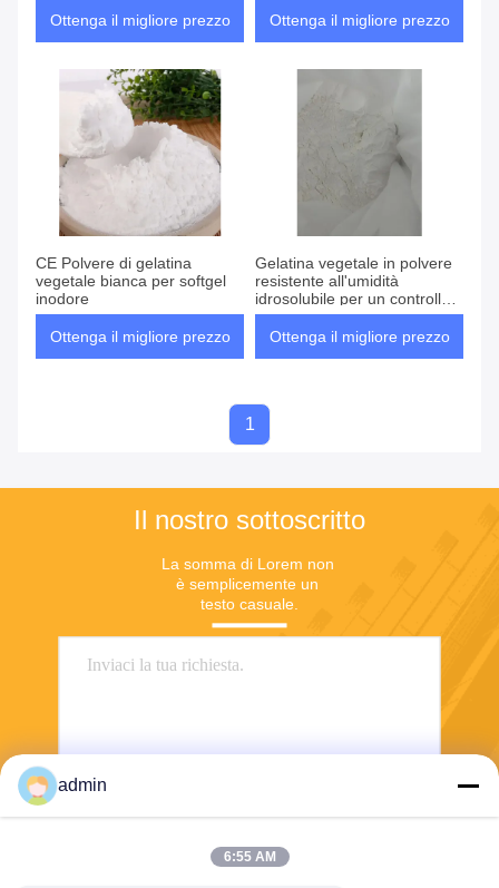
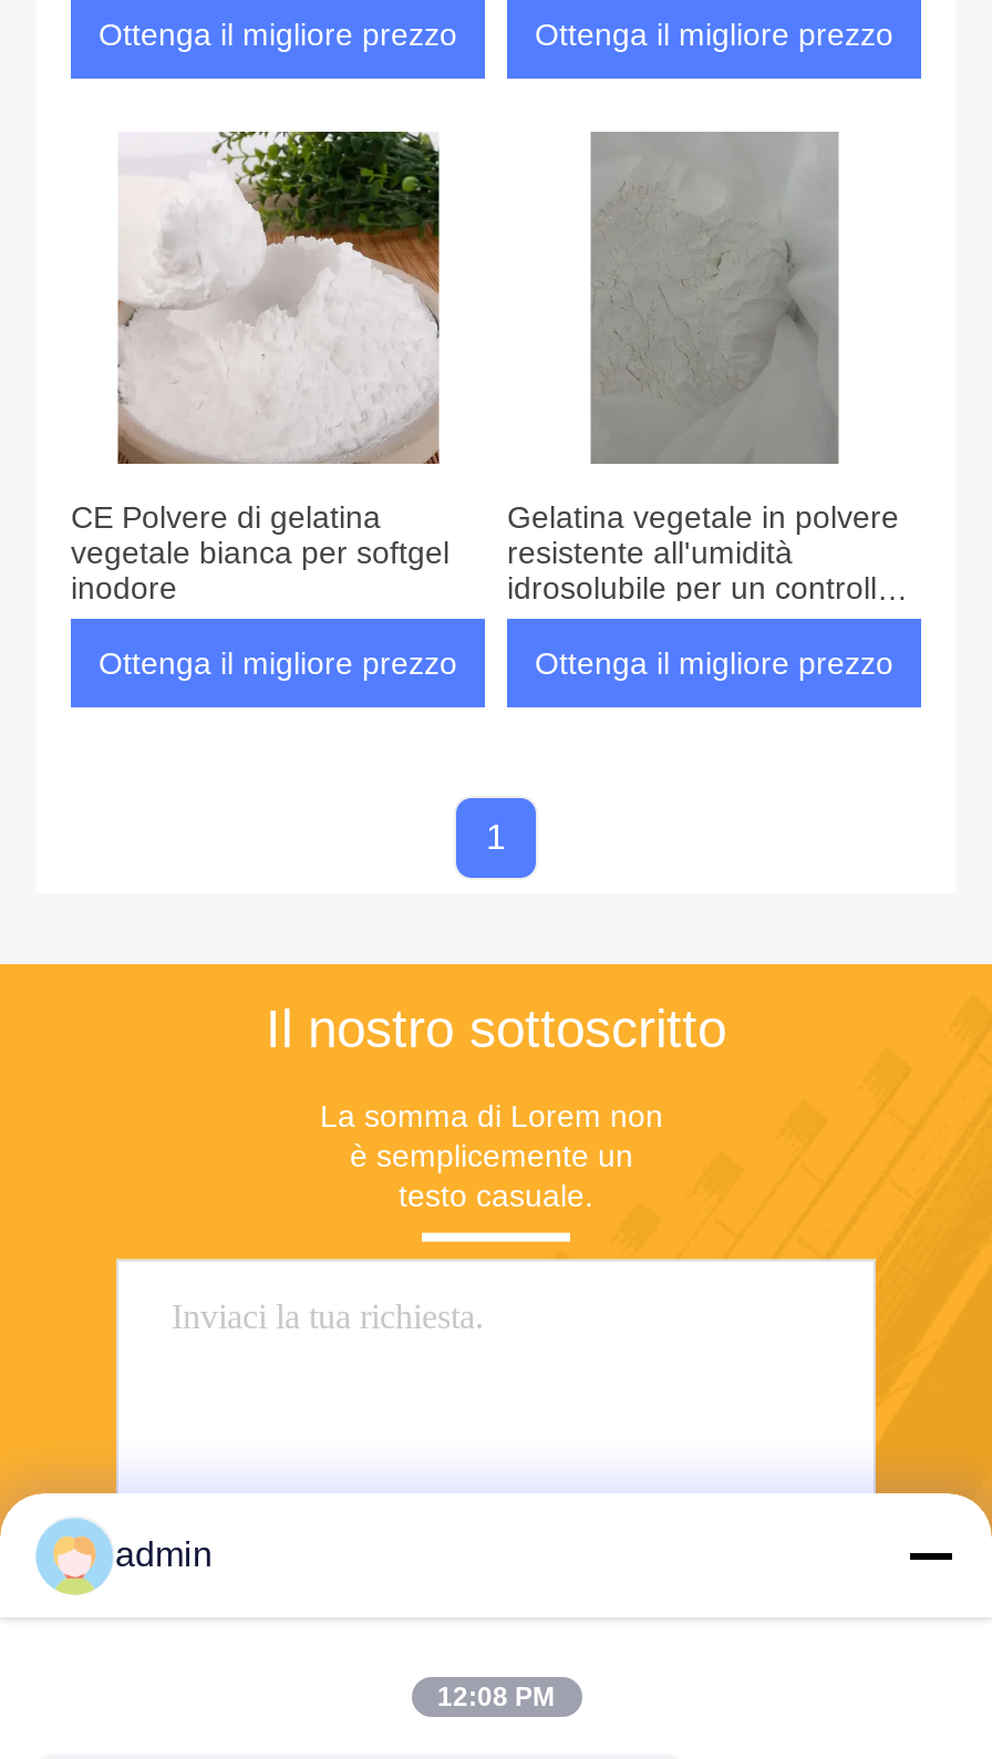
- 6:55 AM
+ 12:08 PM
